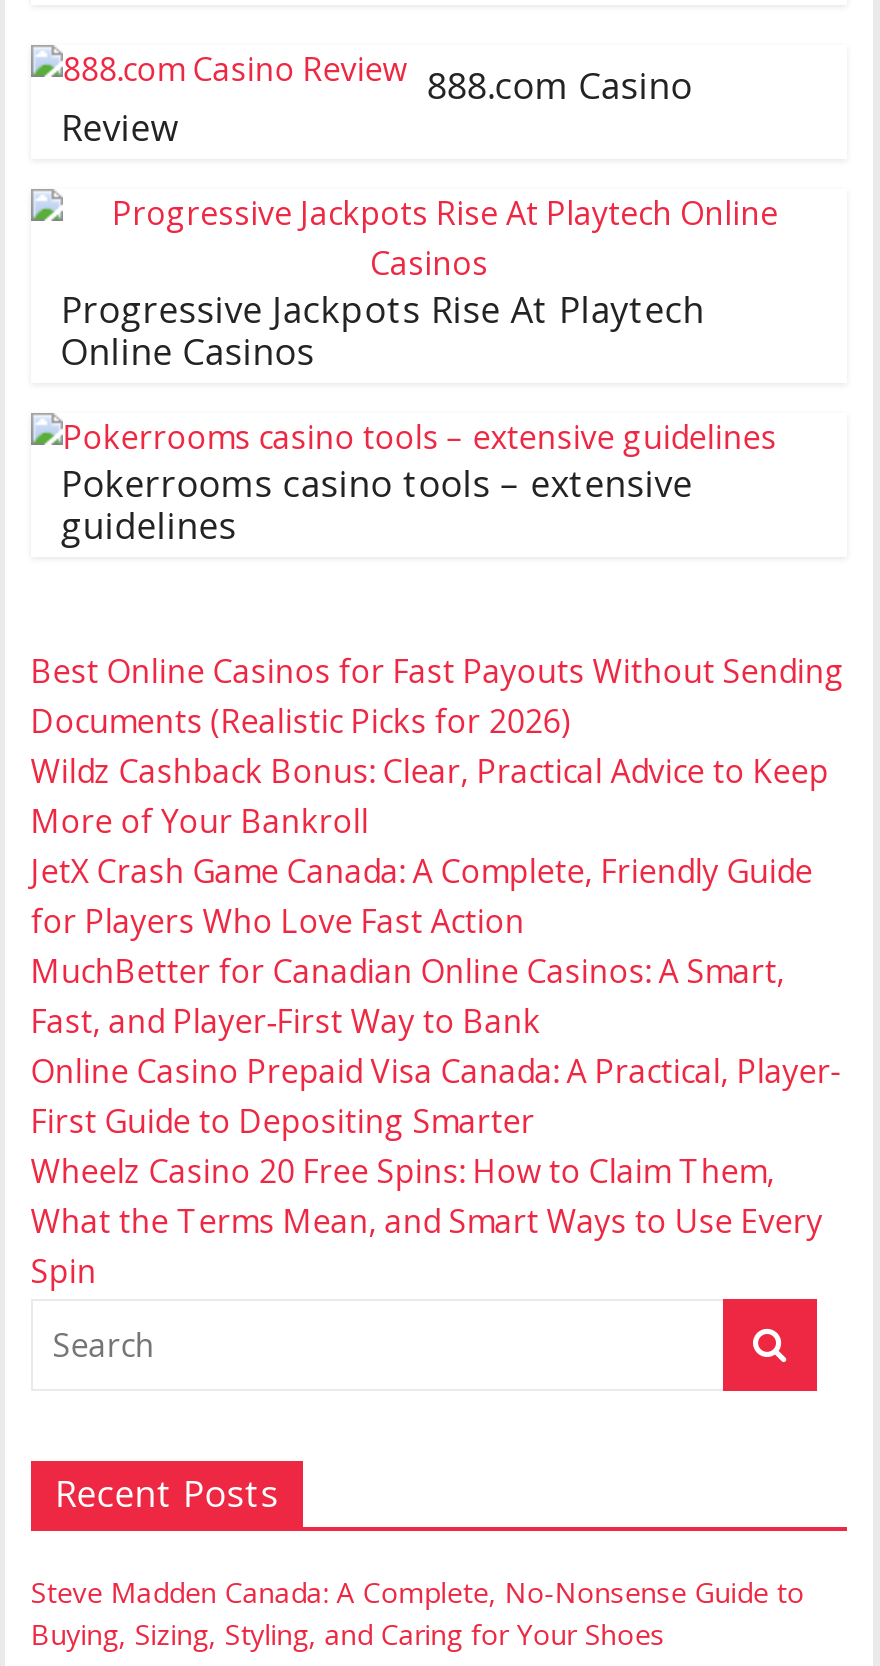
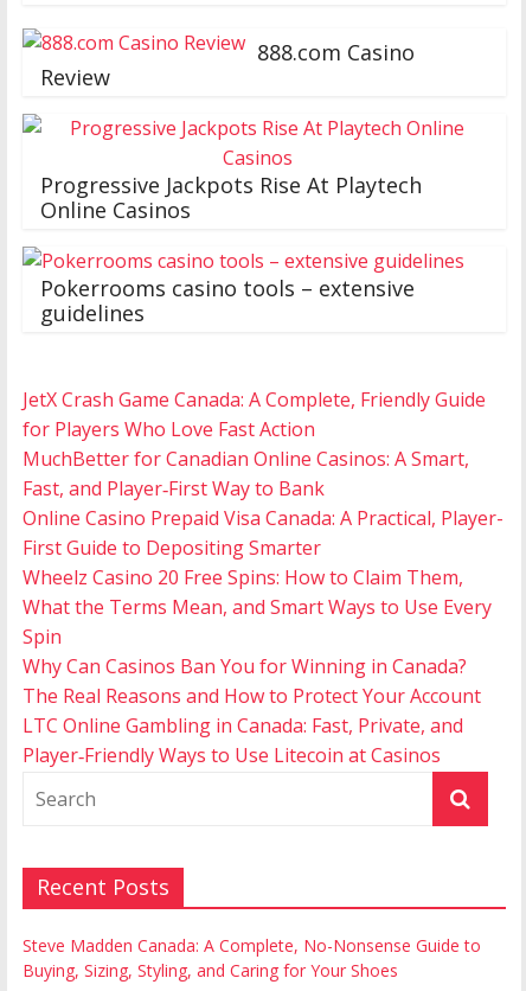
- Best Online Casinos for Fast Payouts Without Sending
- Documents (Realistic Picks for 2026)
- Wildz Cashback Bonus: Clear, Practical Advice to Keep
- More of Your Bankroll

moved up: JetX Crash Game Canada: A Complete, Friendly Guide | for Players Who Love Fast Action | MuchBetter for Canadian Online Casinos: A Smart, | ... | What the Terms Mean, and Smart Ways to Use Every | Spin

+ Why Can Casinos Ban You for Winning in Canada?
+ The Real Reasons and How to Protect Your Account
+ LTC Online Gambling in Canada: Fast, Private, and
+ Player‑Friendly Ways to Use Litecoin at Casinos
